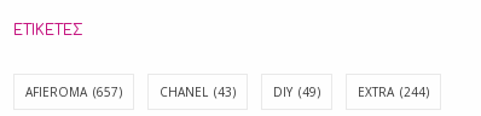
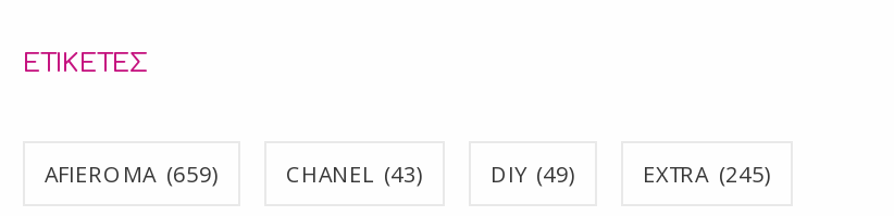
- AFIEROMA (657)
+ AFIEROMA (659)

- EXTRA (244)
+ EXTRA (245)
